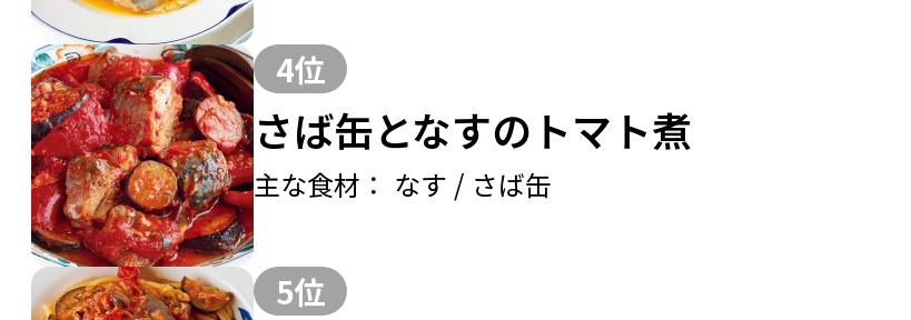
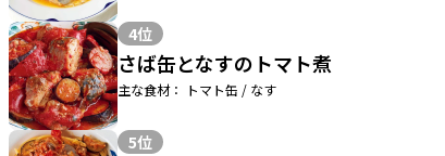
- 主な食材： なす / さば缶
+ 主な食材： トマト缶 / なす
